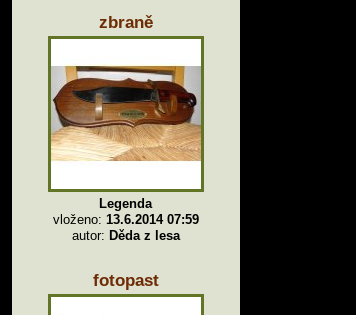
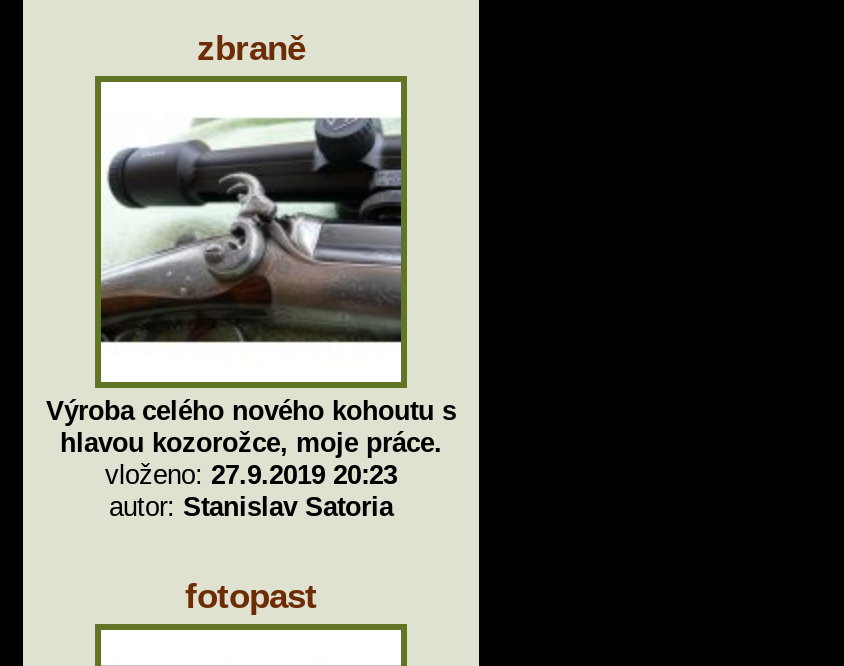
- [image]
- Legenda
- vloženo: 13.6.2014 07:59
- autor: Děda z lesa
+ [image]
+ Výroba celého nového kohoutu s
+ hlavou kozorožce, moje práce.
+ vloženo: 27.9.2019 20:23
+ autor: Stanislav Satoria
